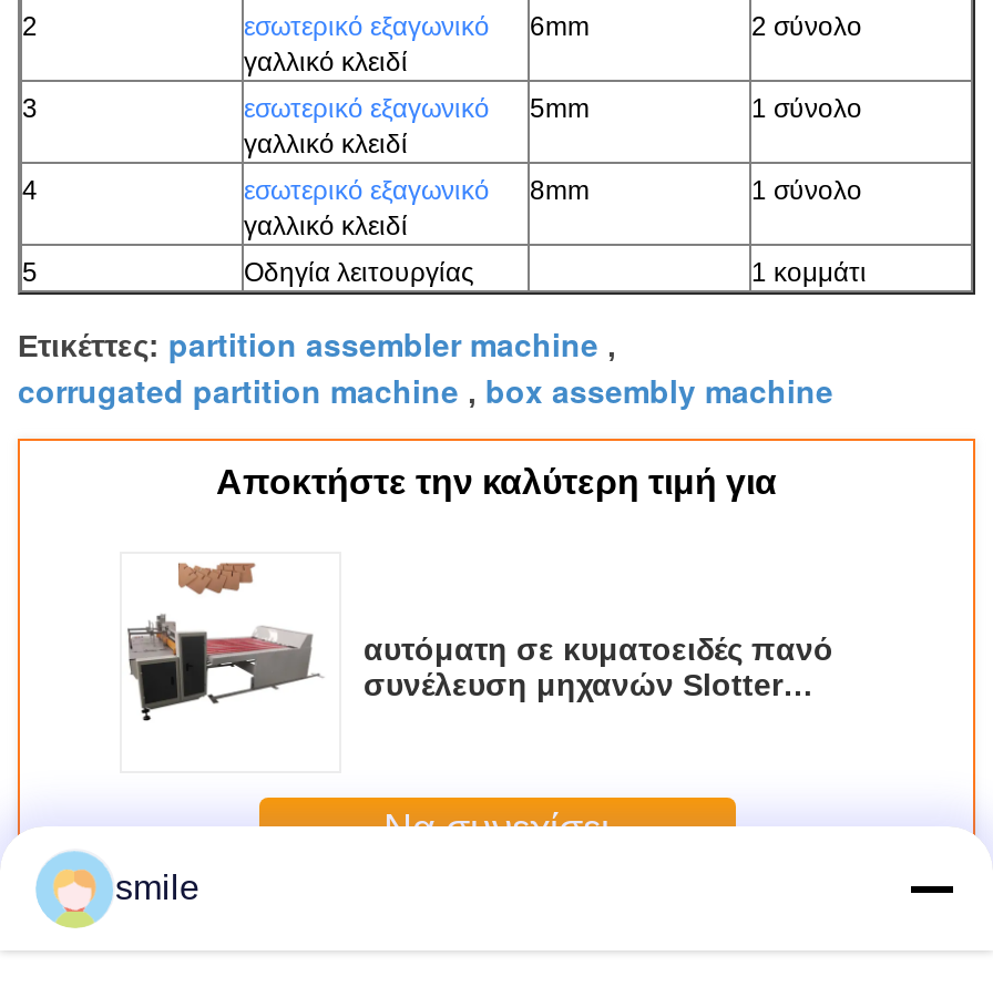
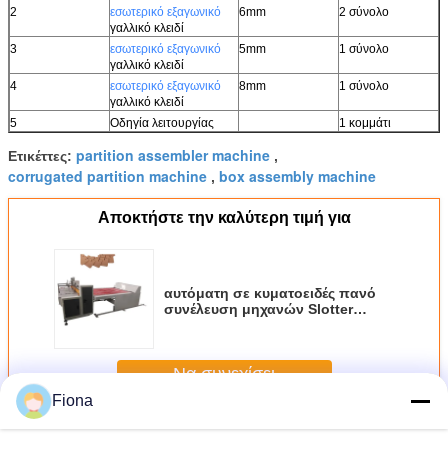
- smile
+ Fiona
